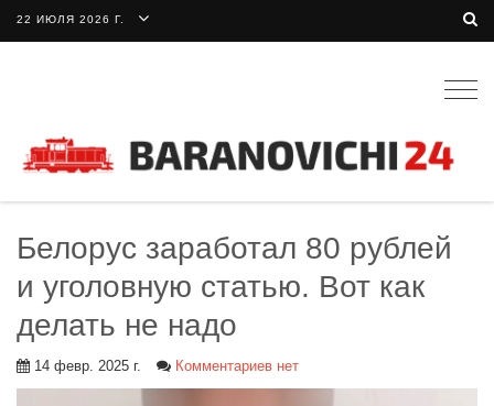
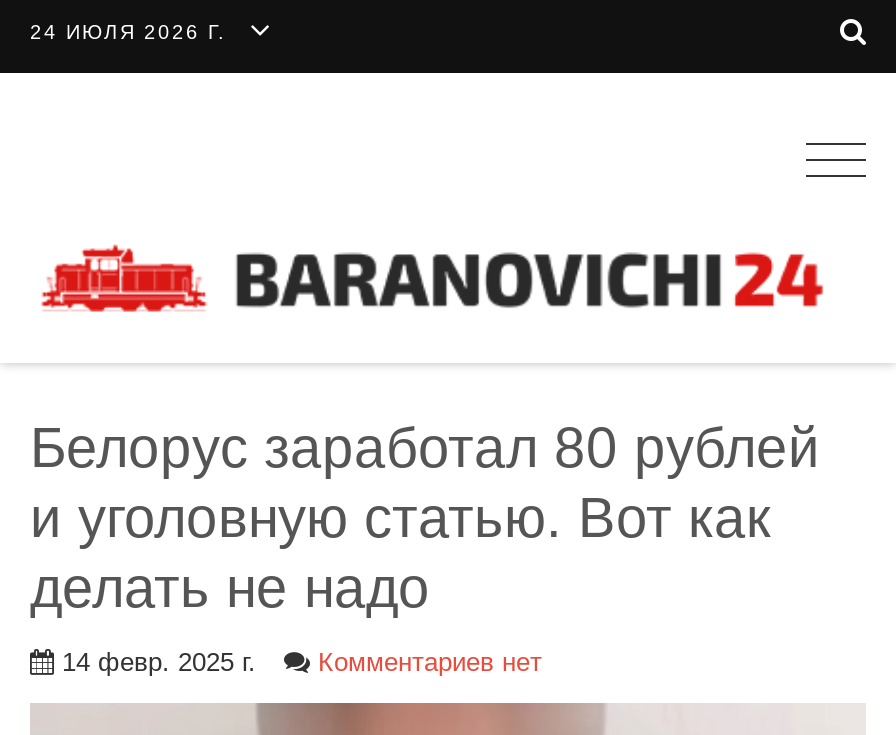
- 22 ИЮЛЯ 2026 Г.
+ 24 ИЮЛЯ 2026 Г.
